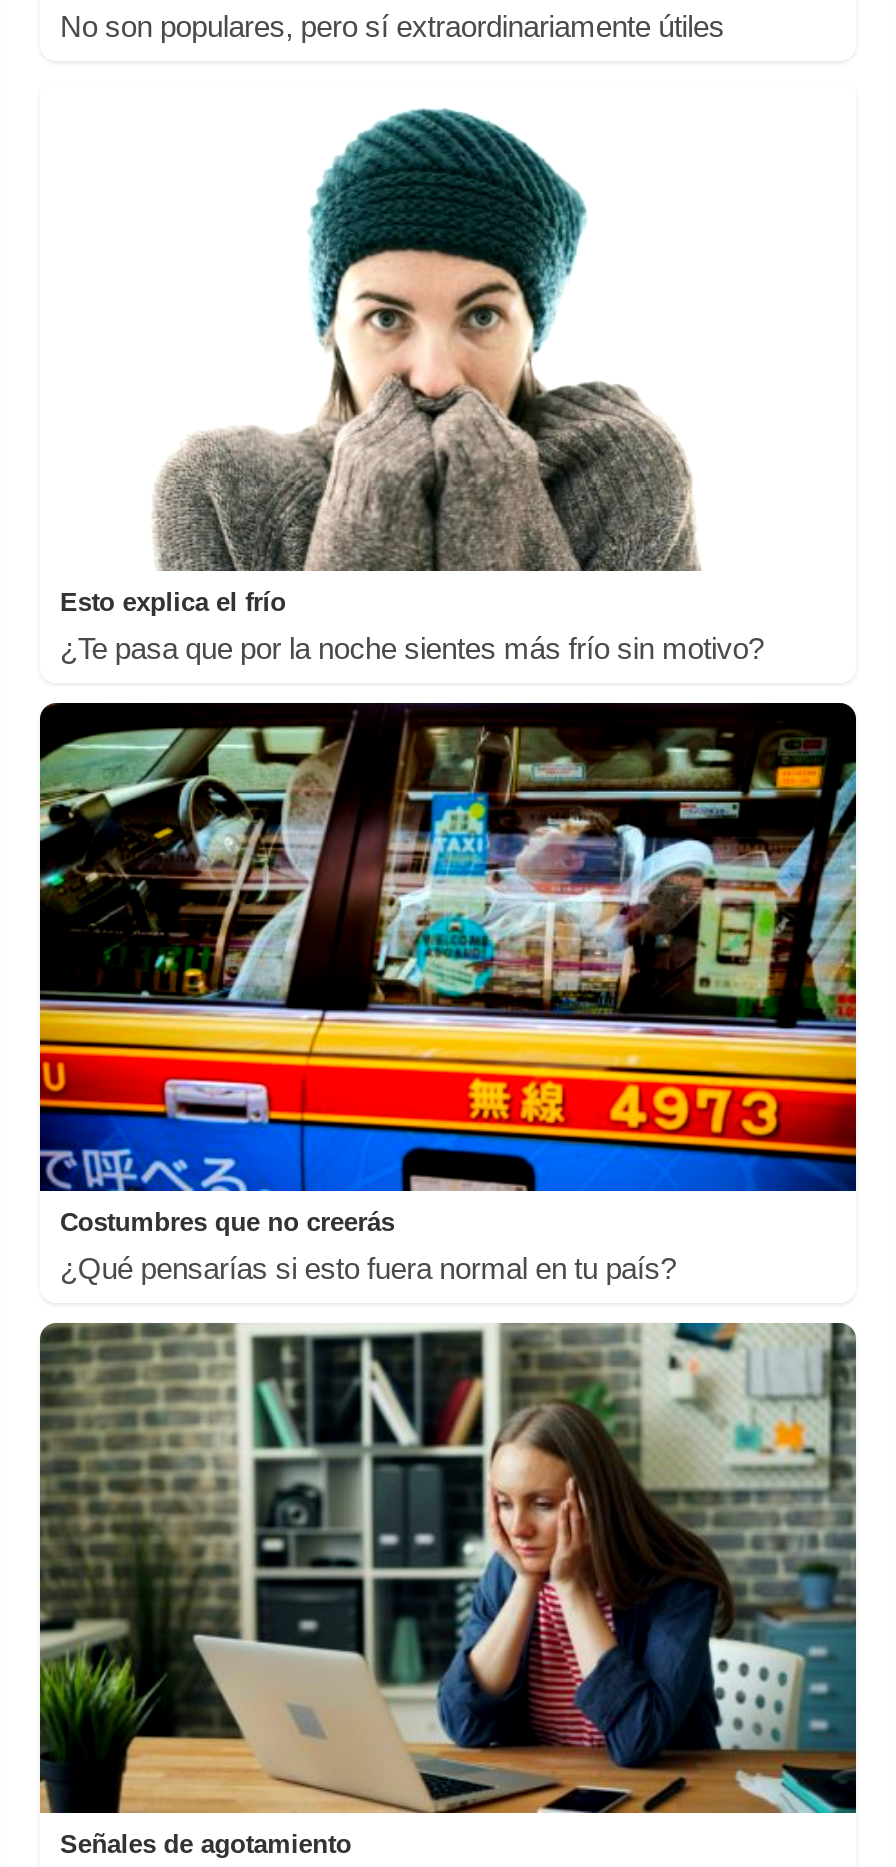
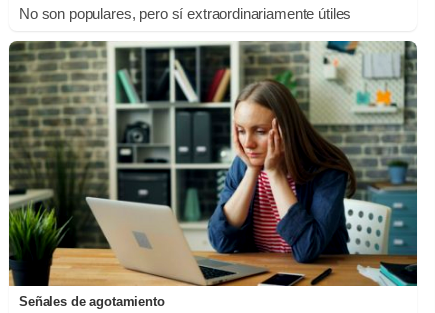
- [image]
- Esto explica el frío
- ¿Te pasa que por la noche sientes más frío sin motivo?

- [image]
- Costumbres que no creerás
- ¿Qué pensarías si esto fuera normal en tu país?
